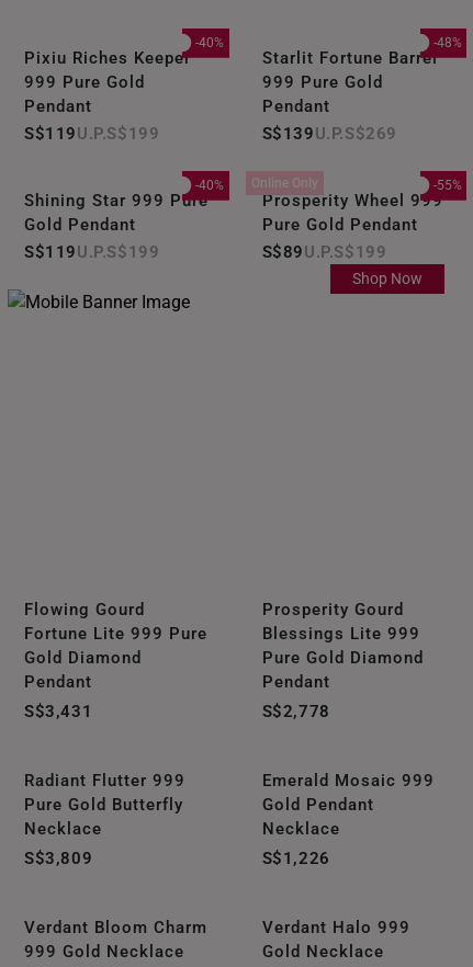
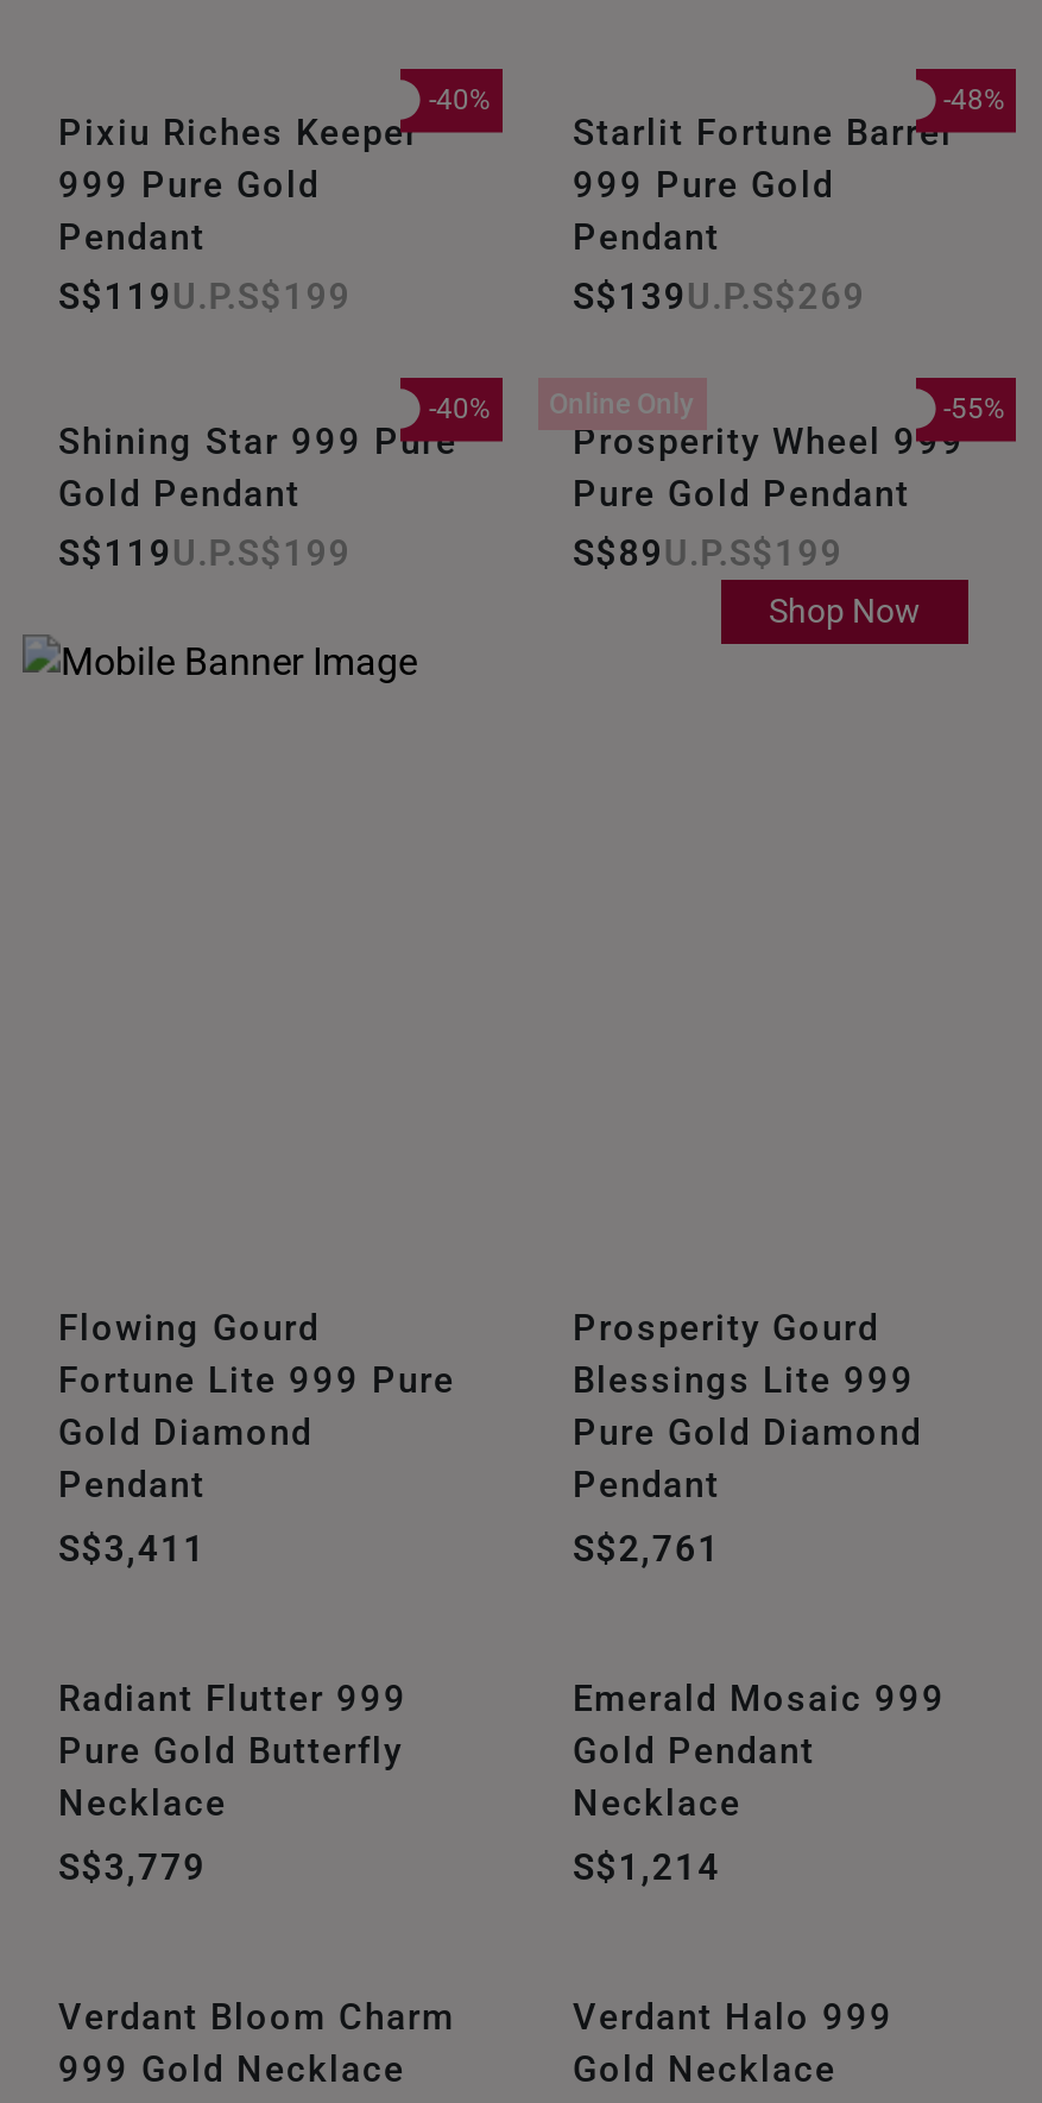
- S$3,431
+ S$3,411

- S$2,778
+ S$2,761

- S$3,809
+ S$3,779

- S$1,226
+ S$1,214
